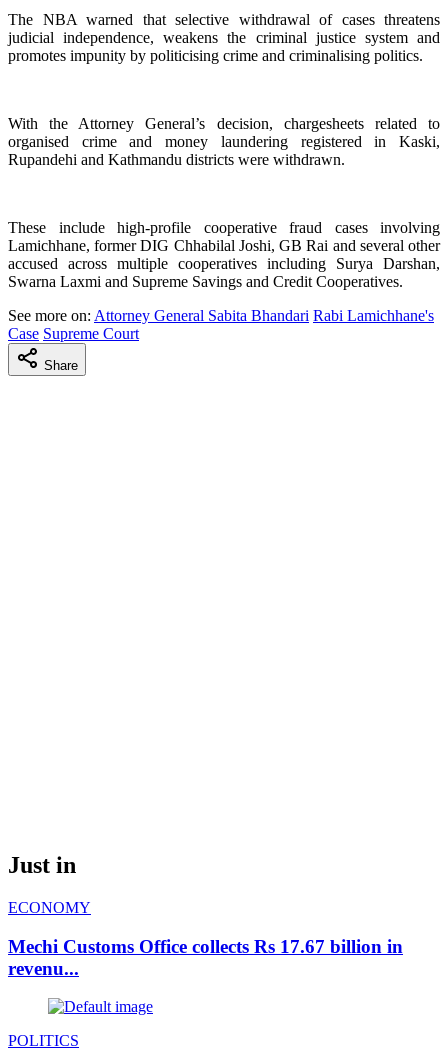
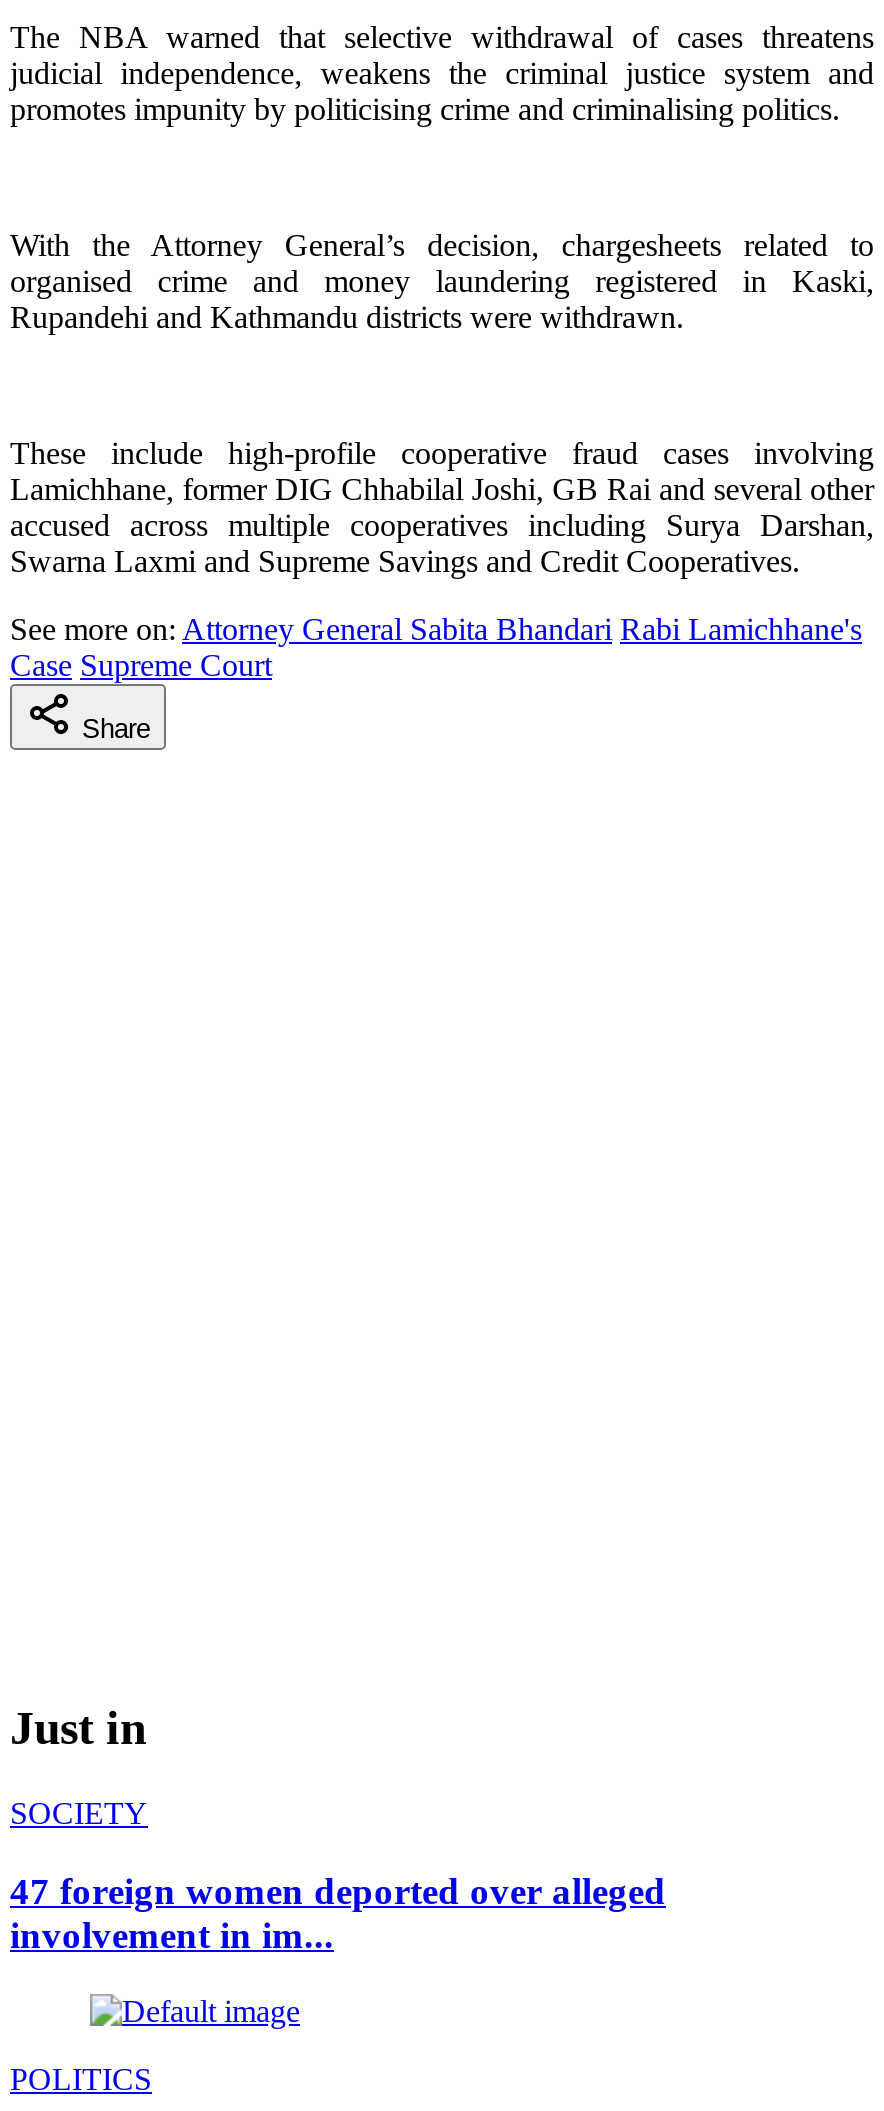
- ECONOMY
+ SOCIETY

- Mechi Customs Office collects Rs 17.67 billion in
- revenu...
+ 47 foreign women deported over alleged
+ involvement in im...
